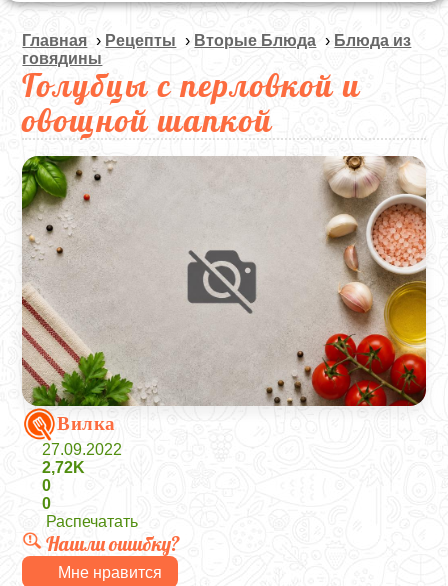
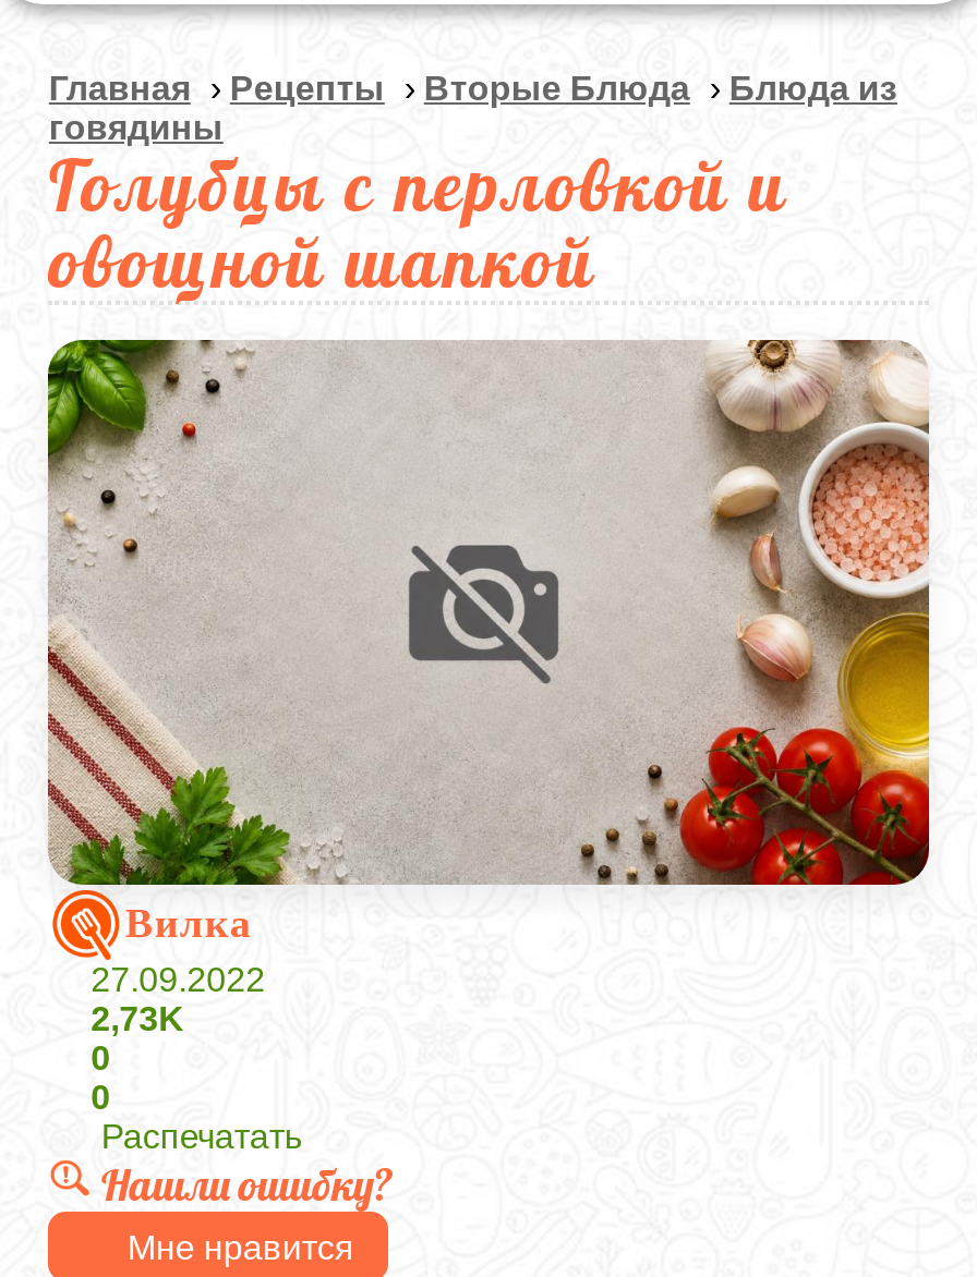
- 2,72K
+ 2,73K
